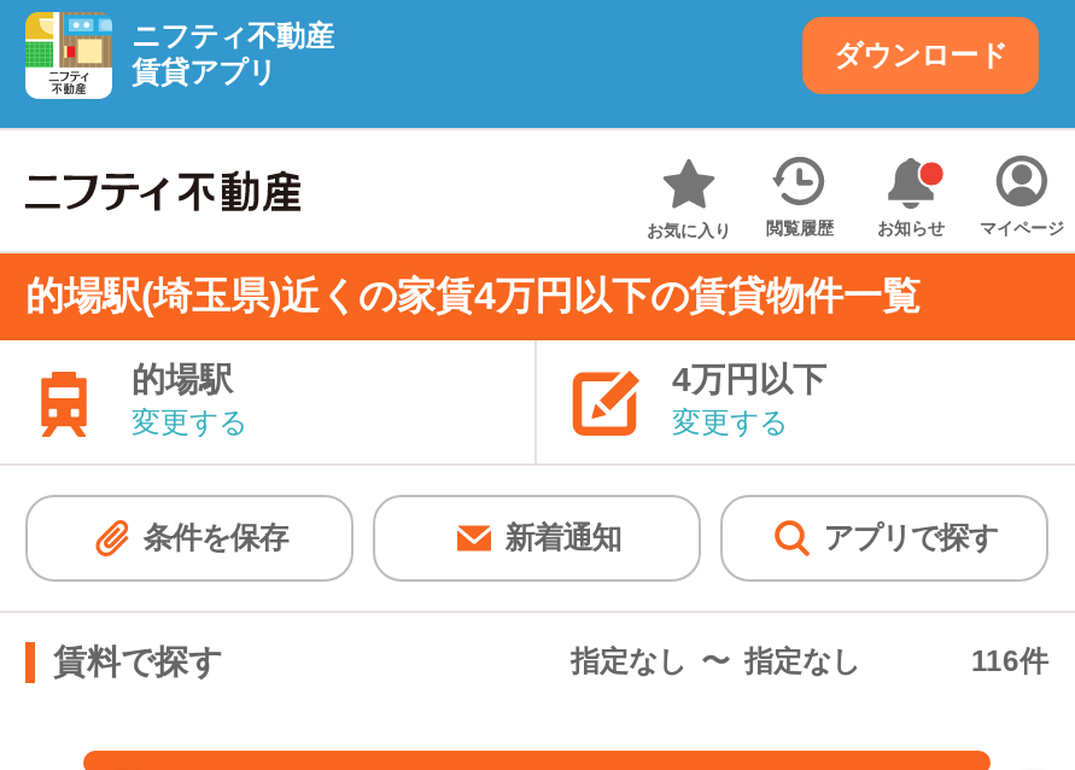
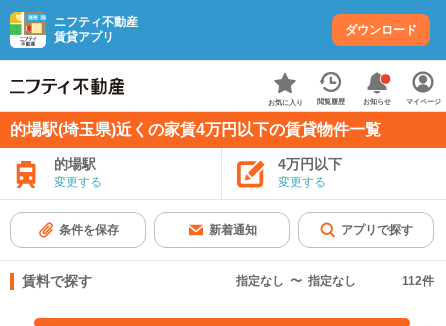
- 116件
+ 112件
